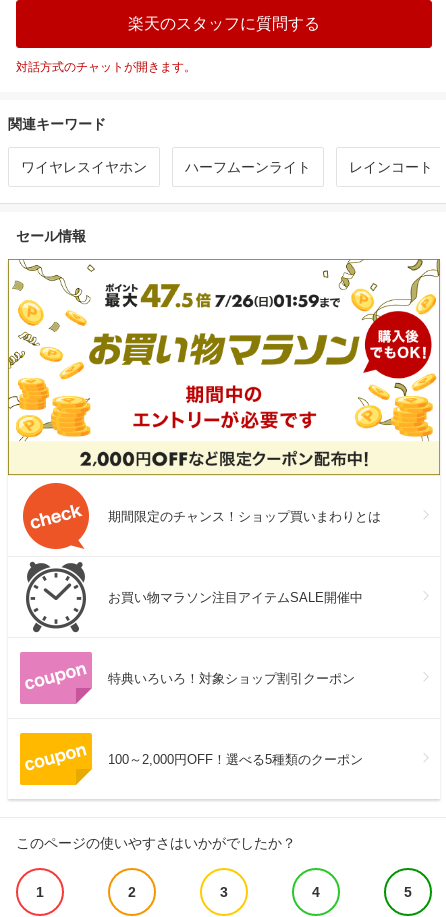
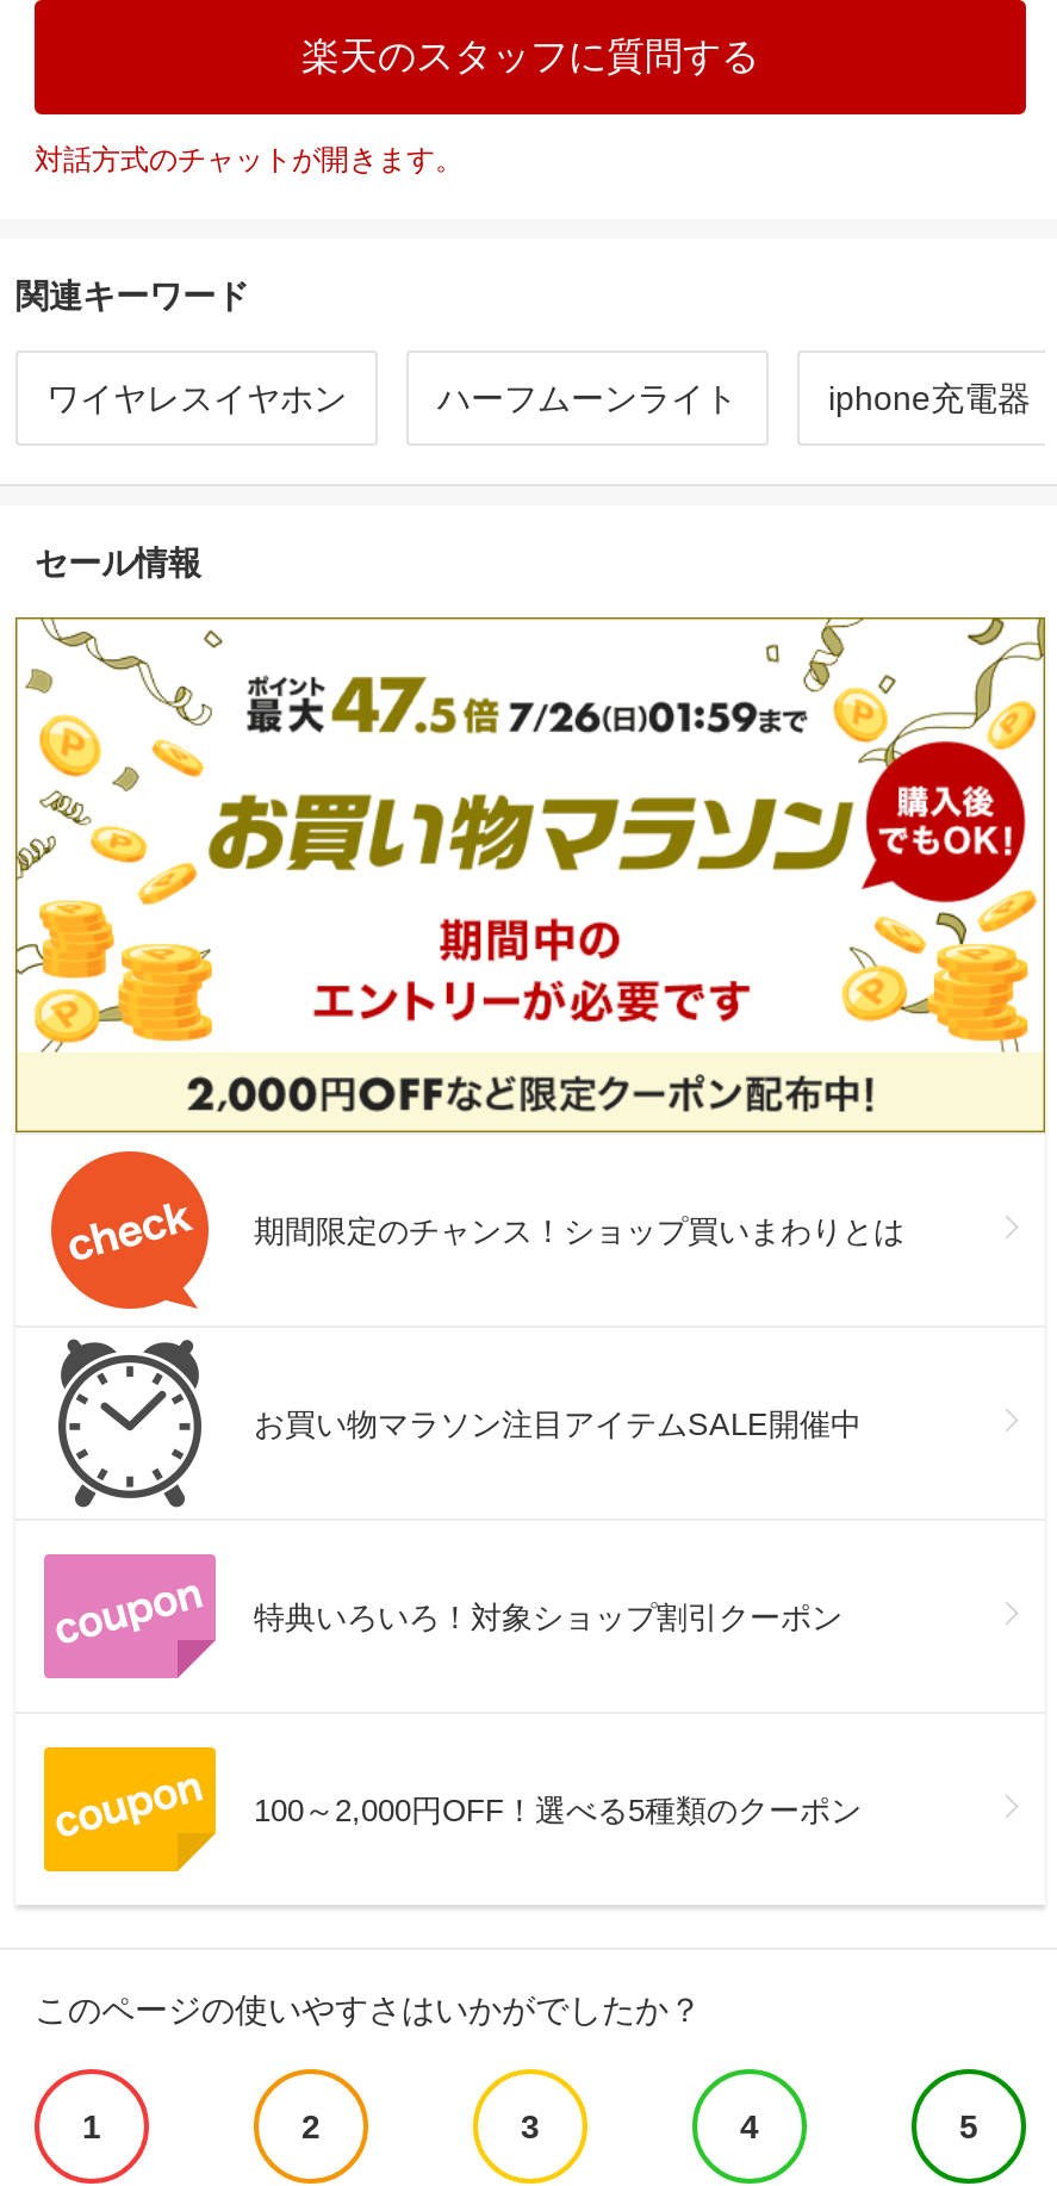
- レインコート
+ iphone充電器
